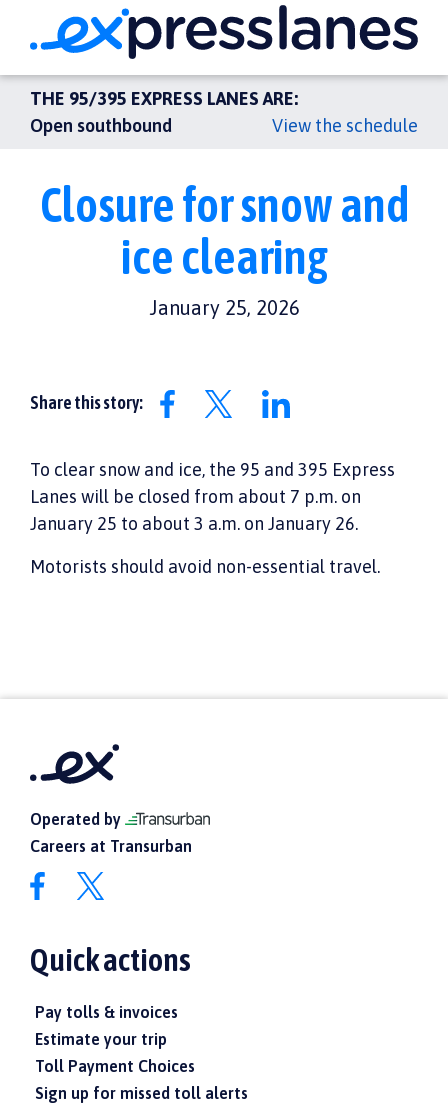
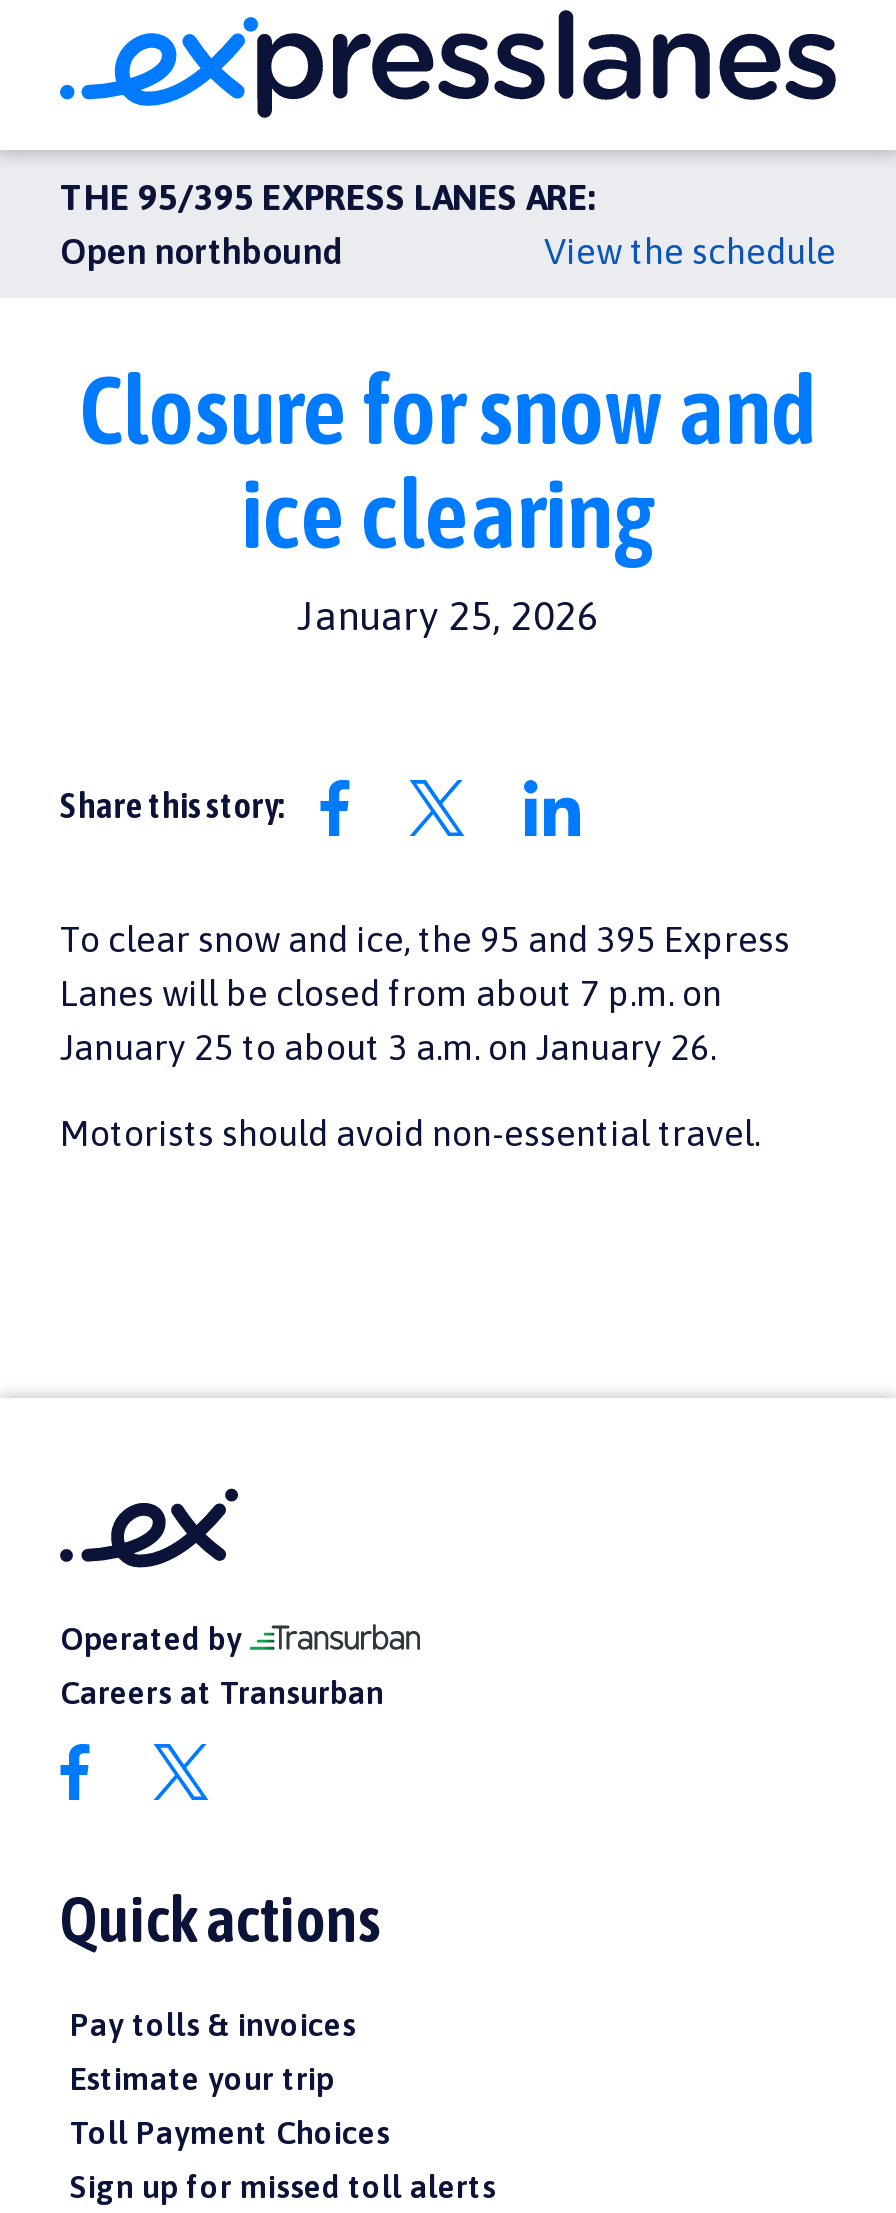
- Open southbound
+ Open northbound
